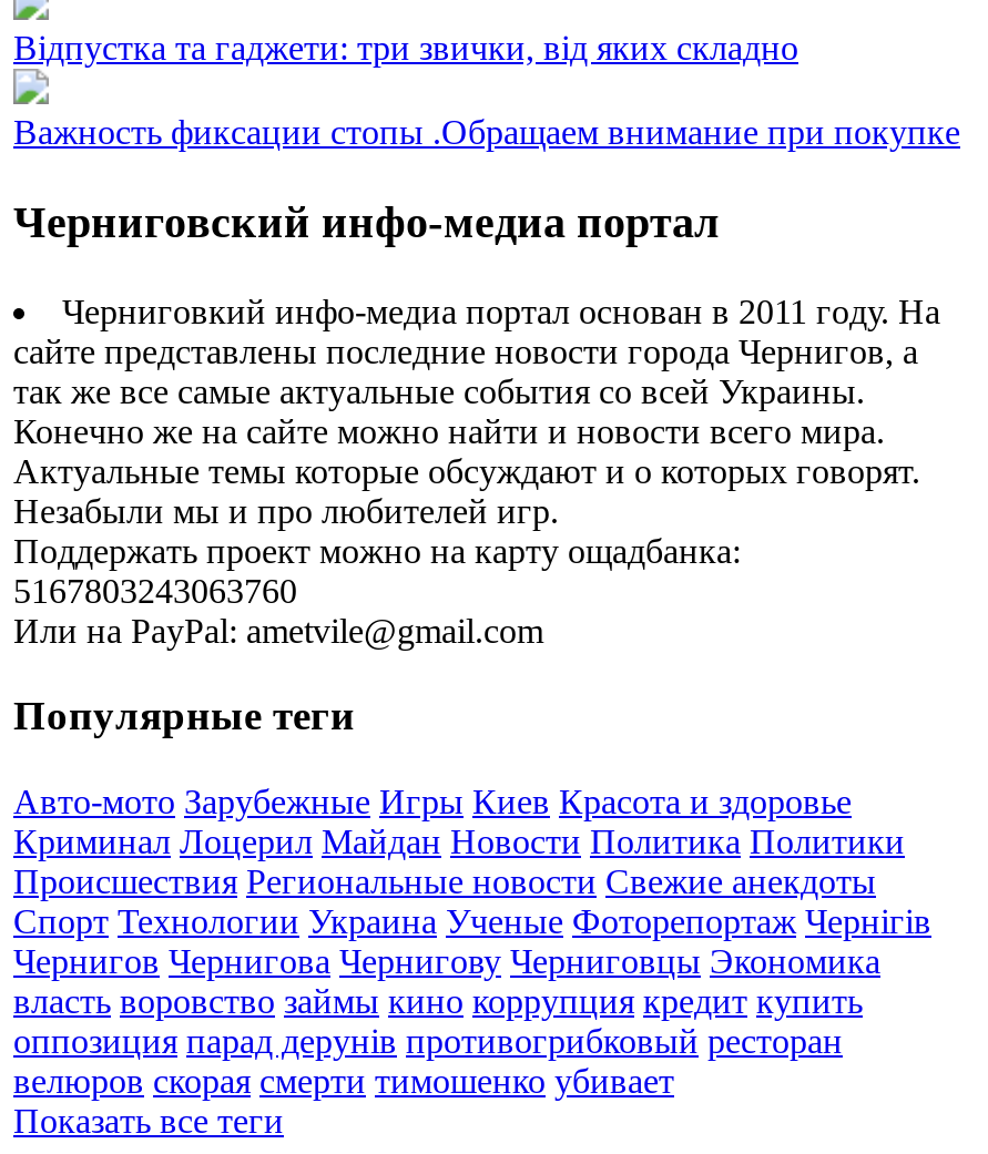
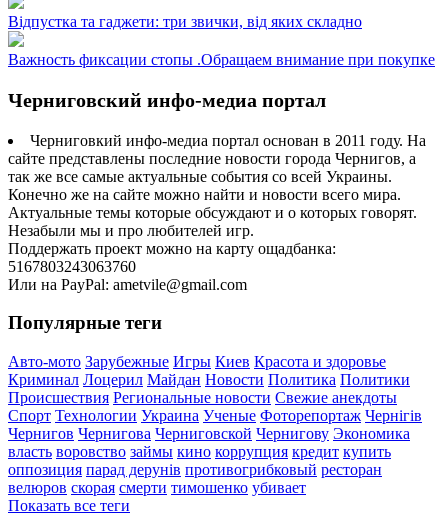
- Чернигов Чернигова Чернигову Черниговцы Экономика
+ Чернигов Чернигова Черниговской Чернигову Экономика
